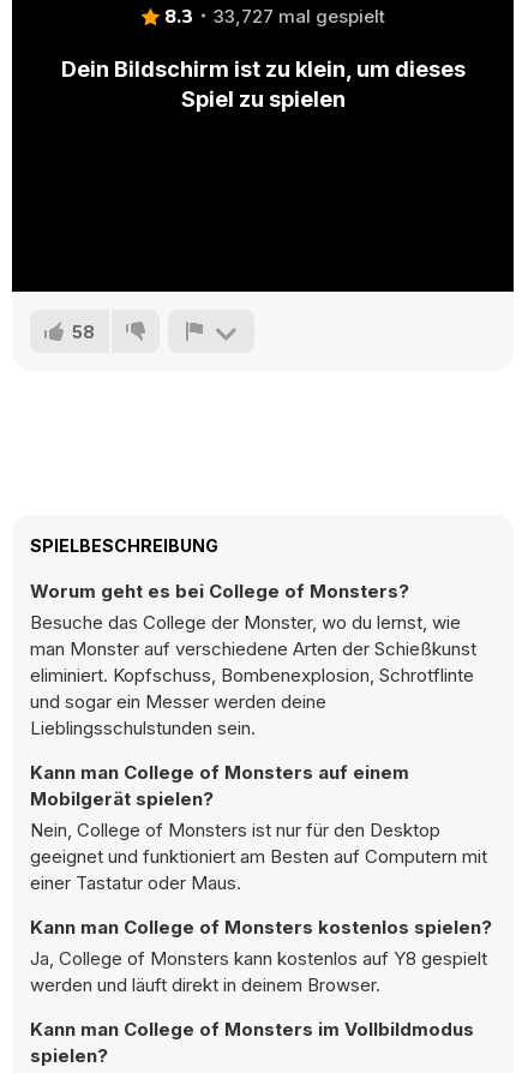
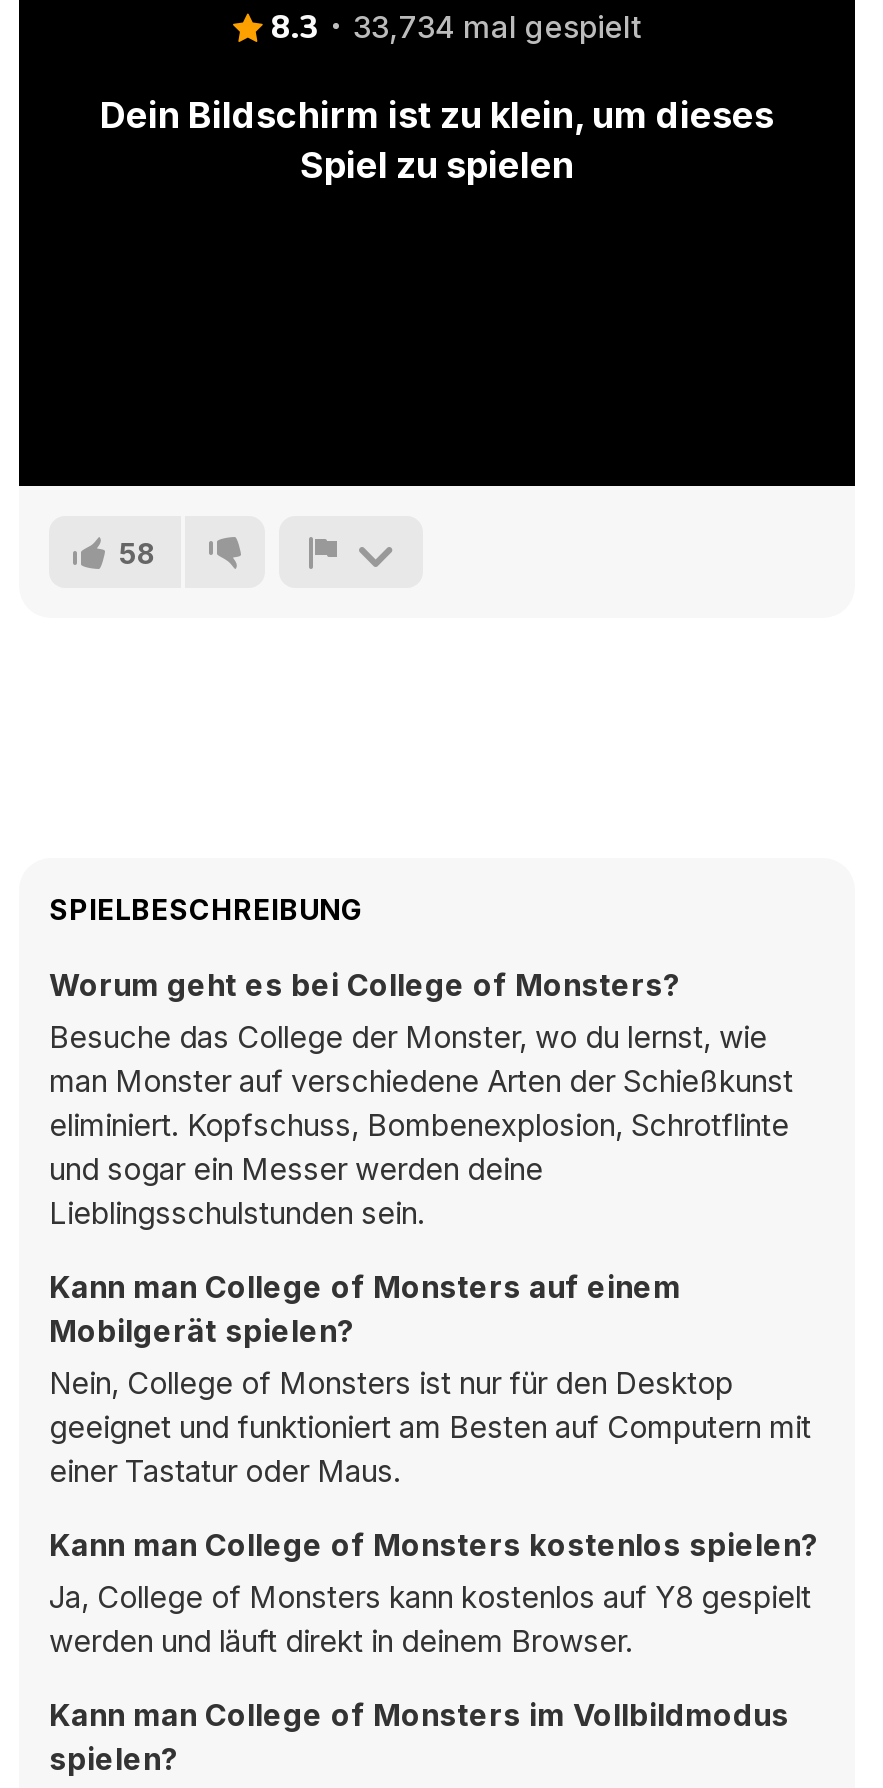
- 8.3 33,727 mal gespielt
+ 8.3 33,734 mal gespielt
